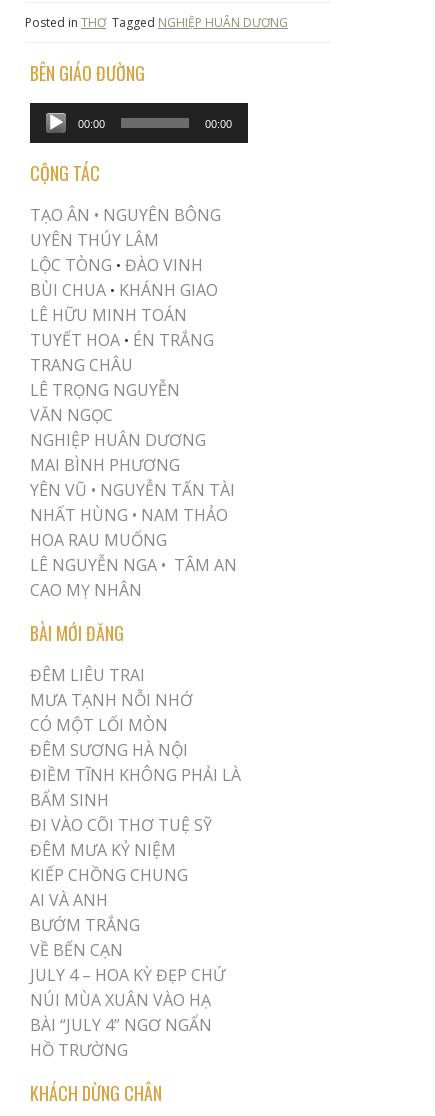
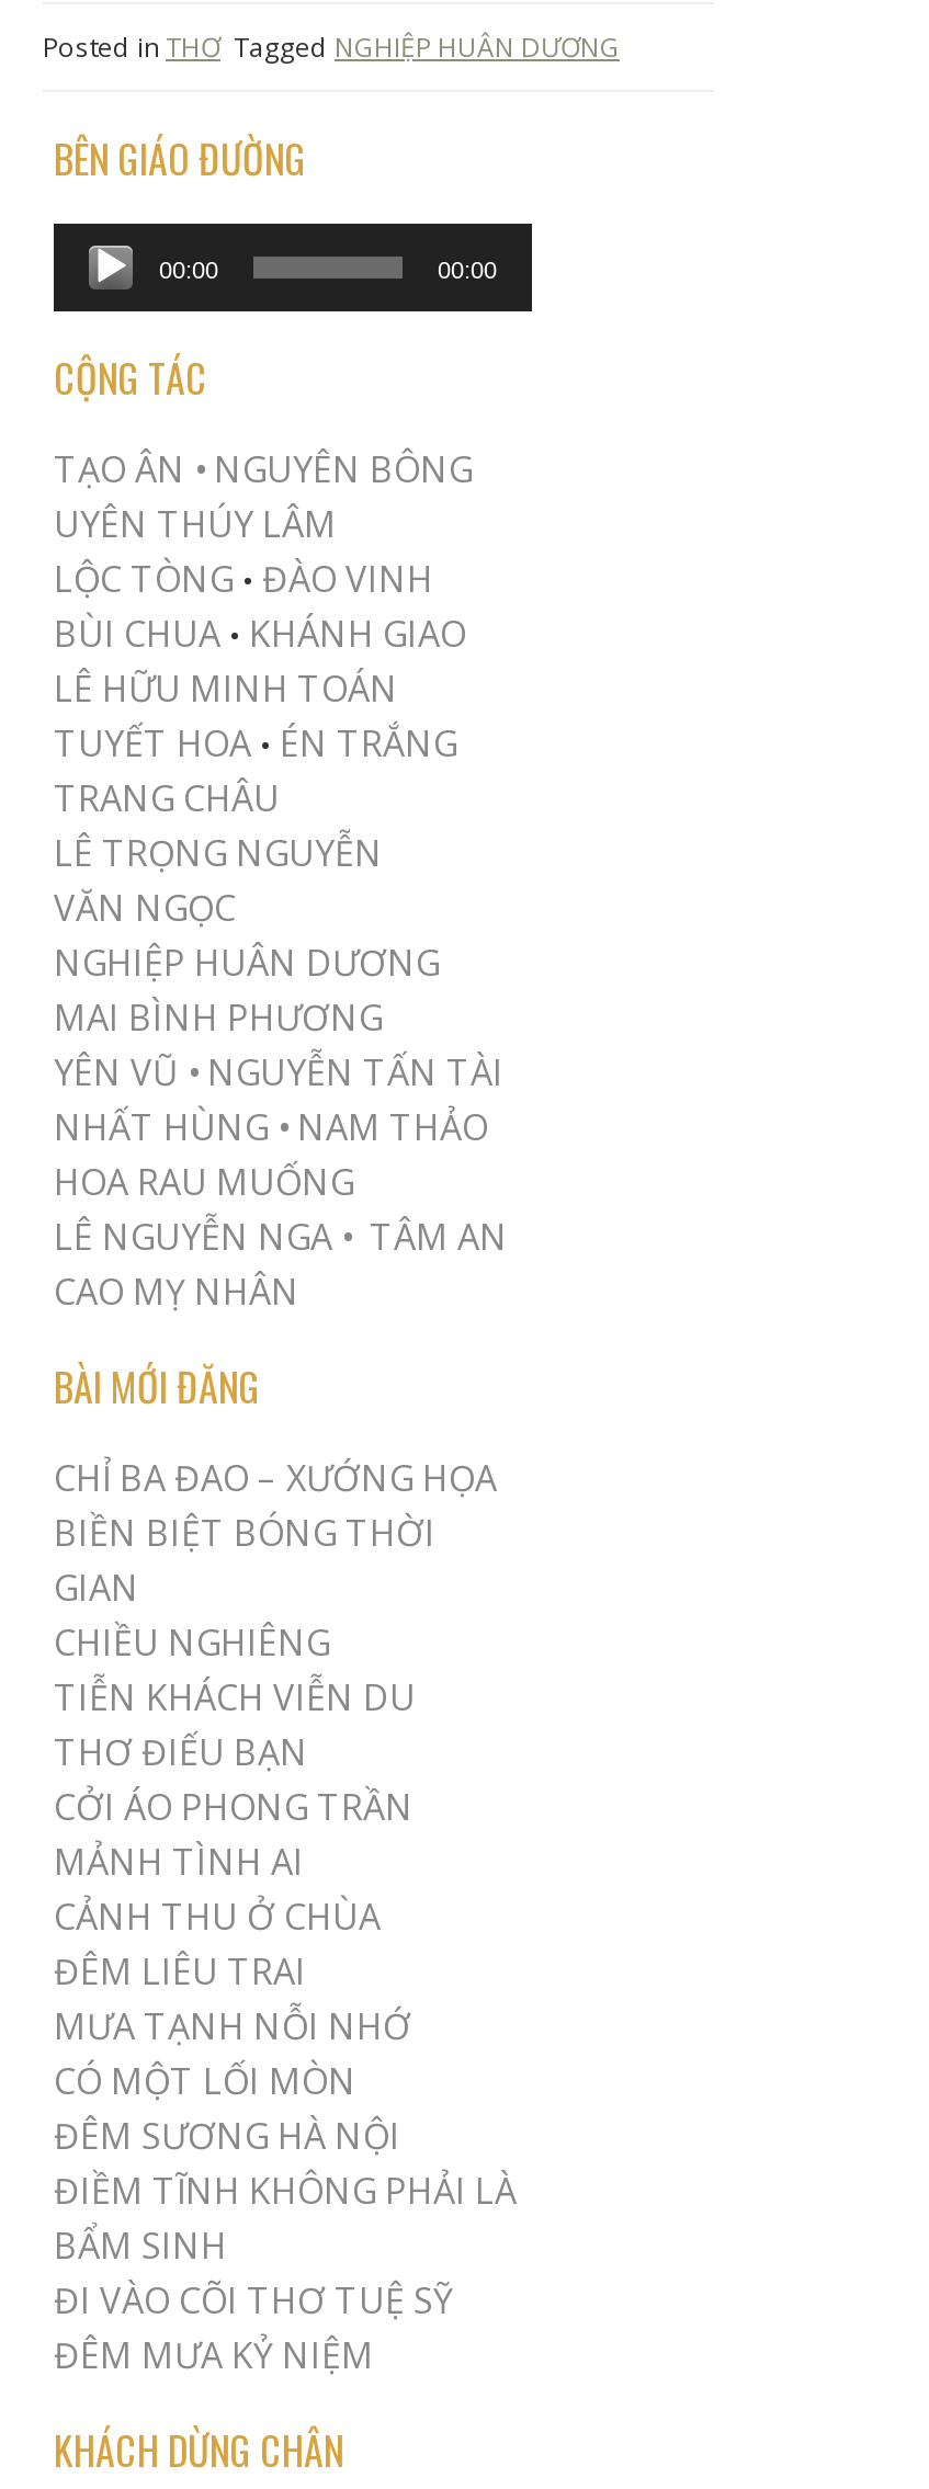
+ CHỈ BA ĐAO – XƯỚNG HỌA
+ BIỀN BIỆT BÓNG THỜI
+ GIAN
+ CHIỀU NGHIÊNG
+ TIỄN KHÁCH VIỄN DU
+ THƠ ĐIẾU BẠN
+ CỞI ÁO PHONG TRẦN
+ MẢNH TÌNH AI
+ CẢNH THU Ở CHÙA

moved down: ĐÊM LIÊU TRAI | MƯA TẠNH NỖI NHỚ | CÓ MỘT LỐI MÒN | ĐÊM SƯƠNG HÀ NỘI | ĐIỀM TĨNH KHÔNG PHẢI LÀ | BẨM SINH | ĐI VÀO CÕI THƠ TUỆ SỸ | ĐÊM MƯA KỶ NIỆM

- KIẾP CHỒNG CHUNG
- AI VÀ ANH
- BƯỚM TRẮNG
- VỀ BẾN CẠN
- JULY 4 – HOA KỲ ĐẸP CHỨ
- NÚI MÙA XUÂN VÀO HẠ
- BÀI “JULY 4” NGƠ NGẨN
- HỒ TRƯỜNG
